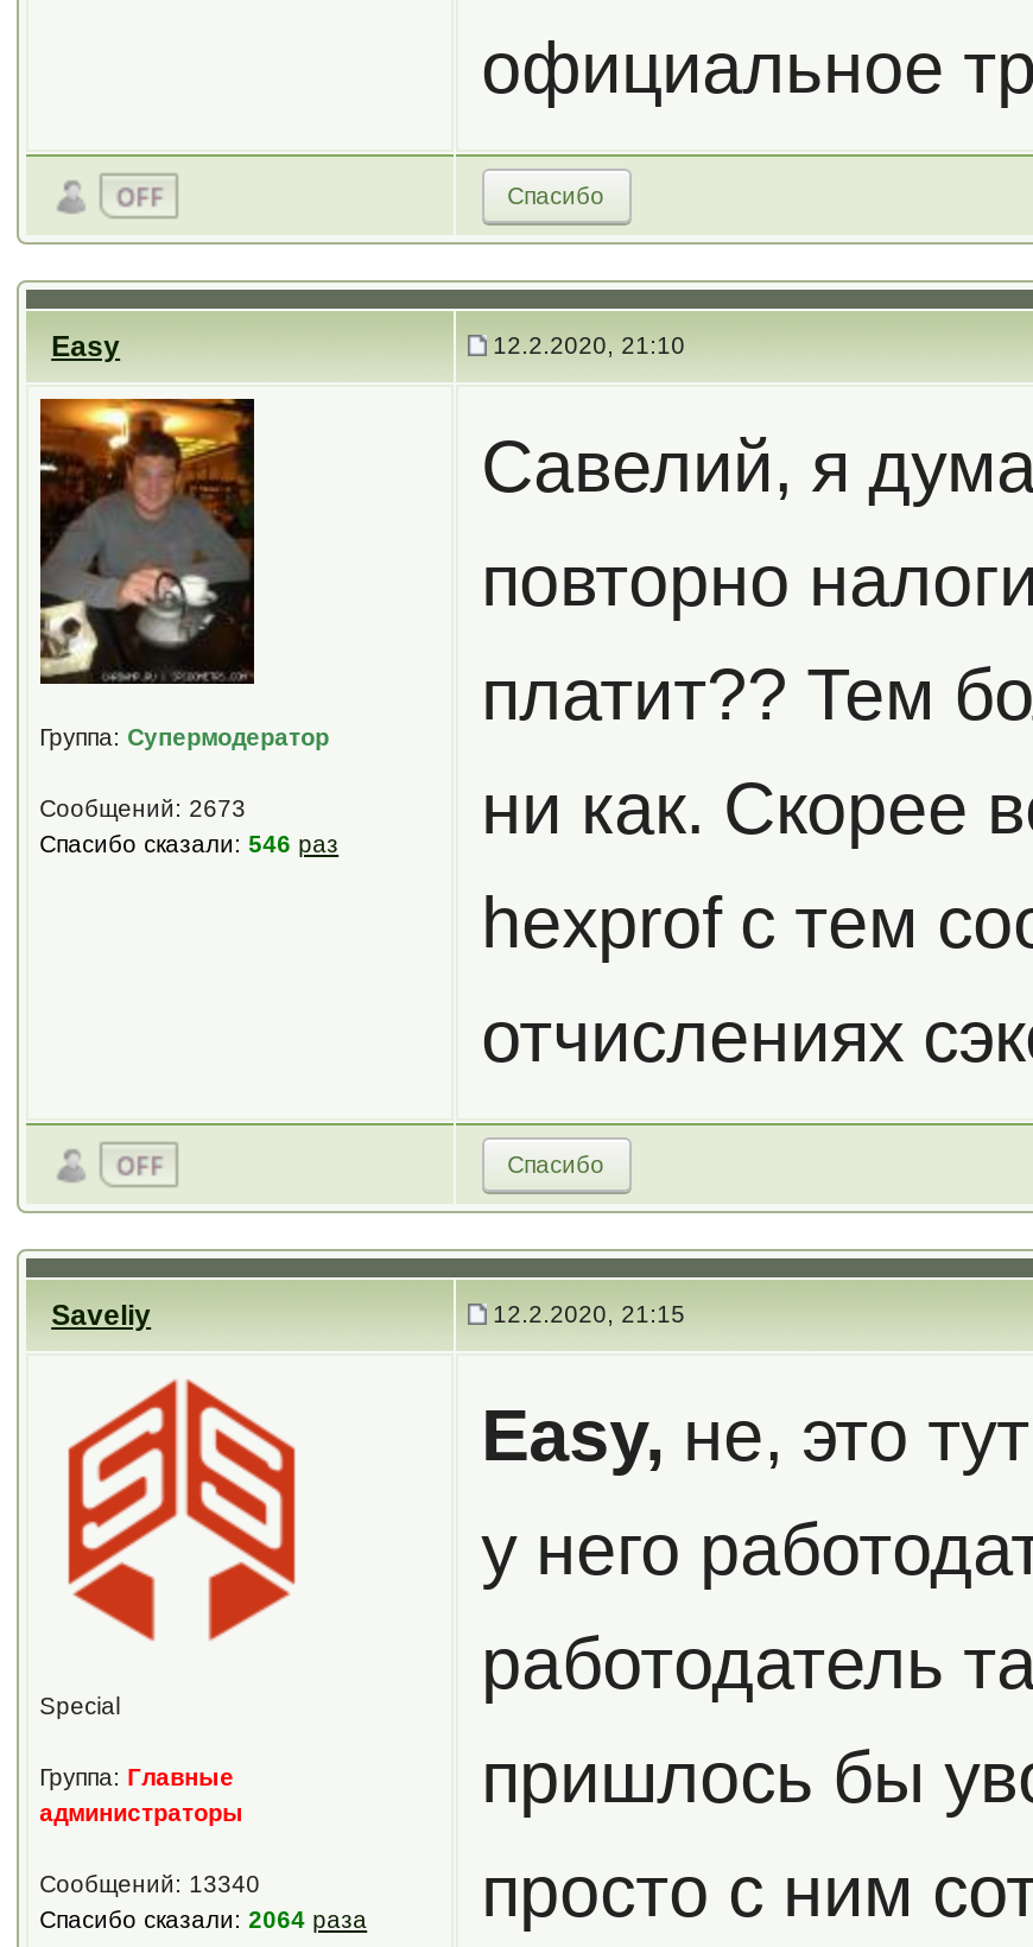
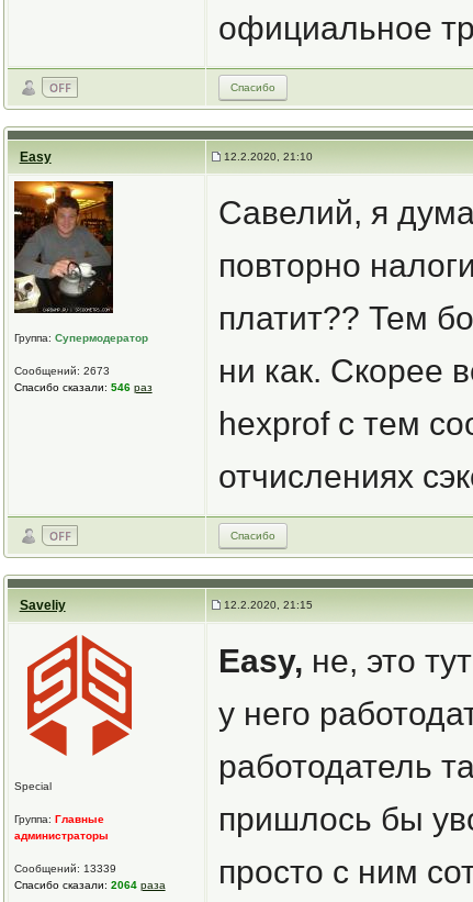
- Сообщений: 13340
+ Сообщений: 13339
